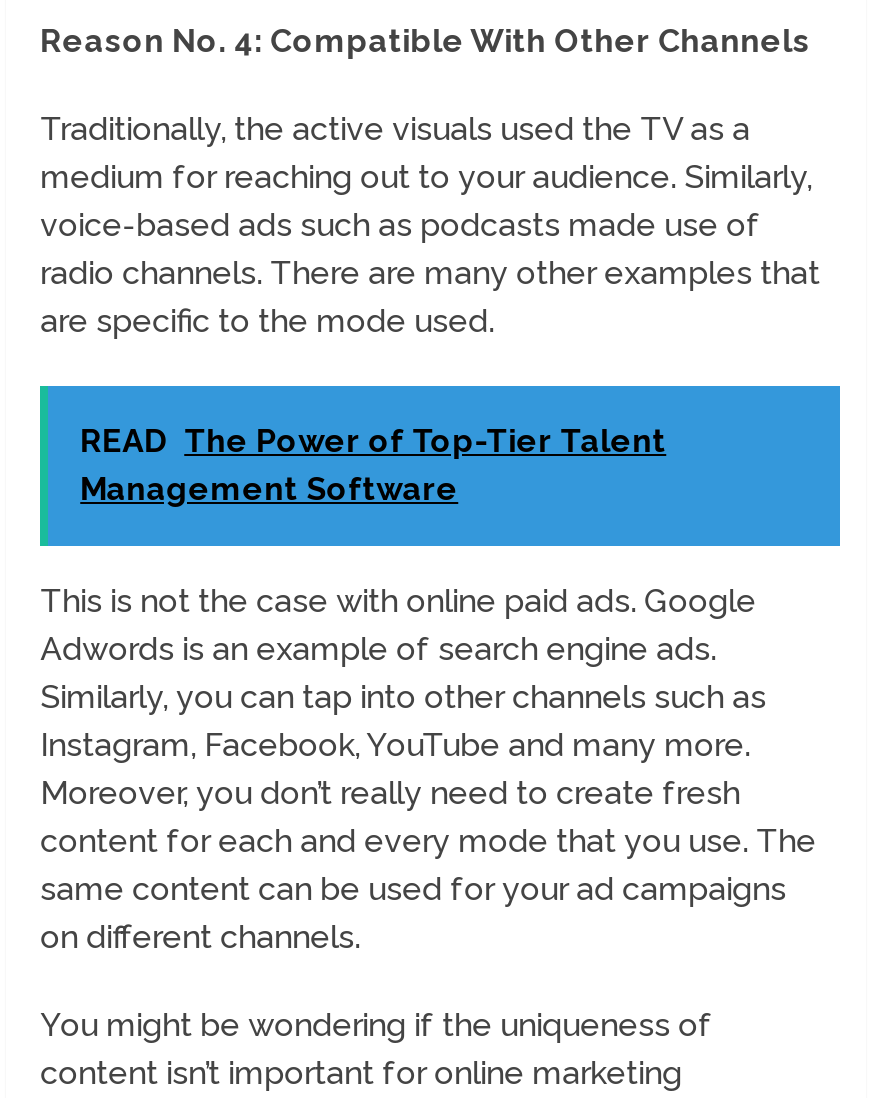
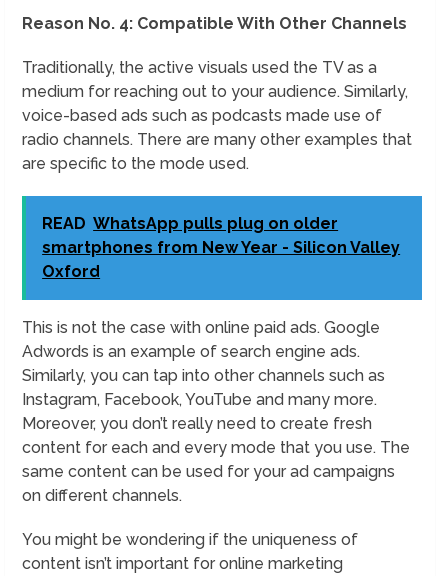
- READ The Power of Top-Tier Talent
- Management Software
+ READ WhatsApp pulls plug on older
+ smartphones from New Year - Silicon Valley
+ Oxford
